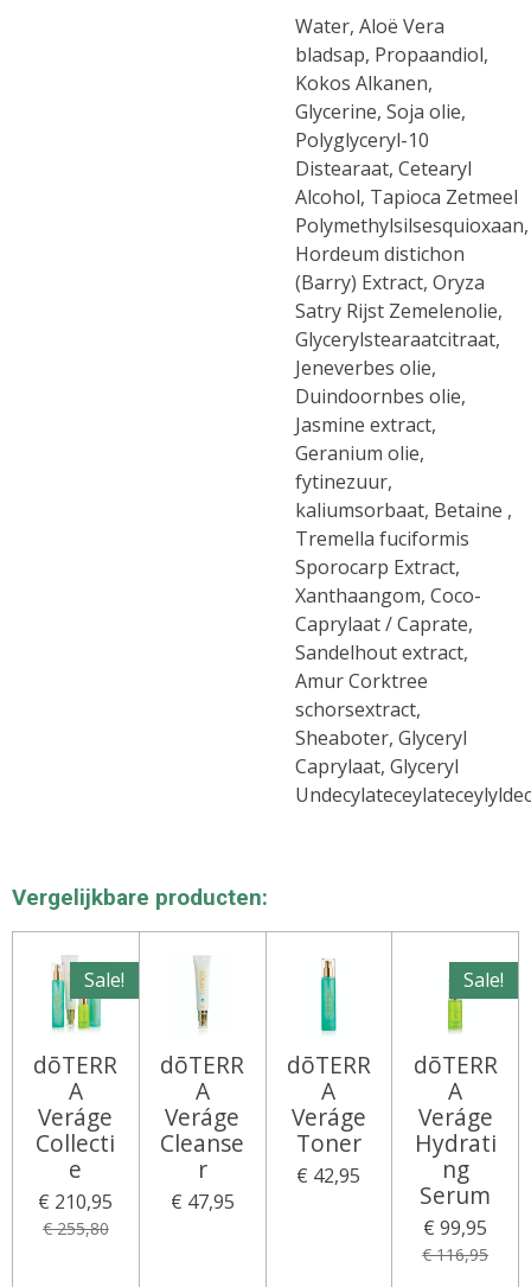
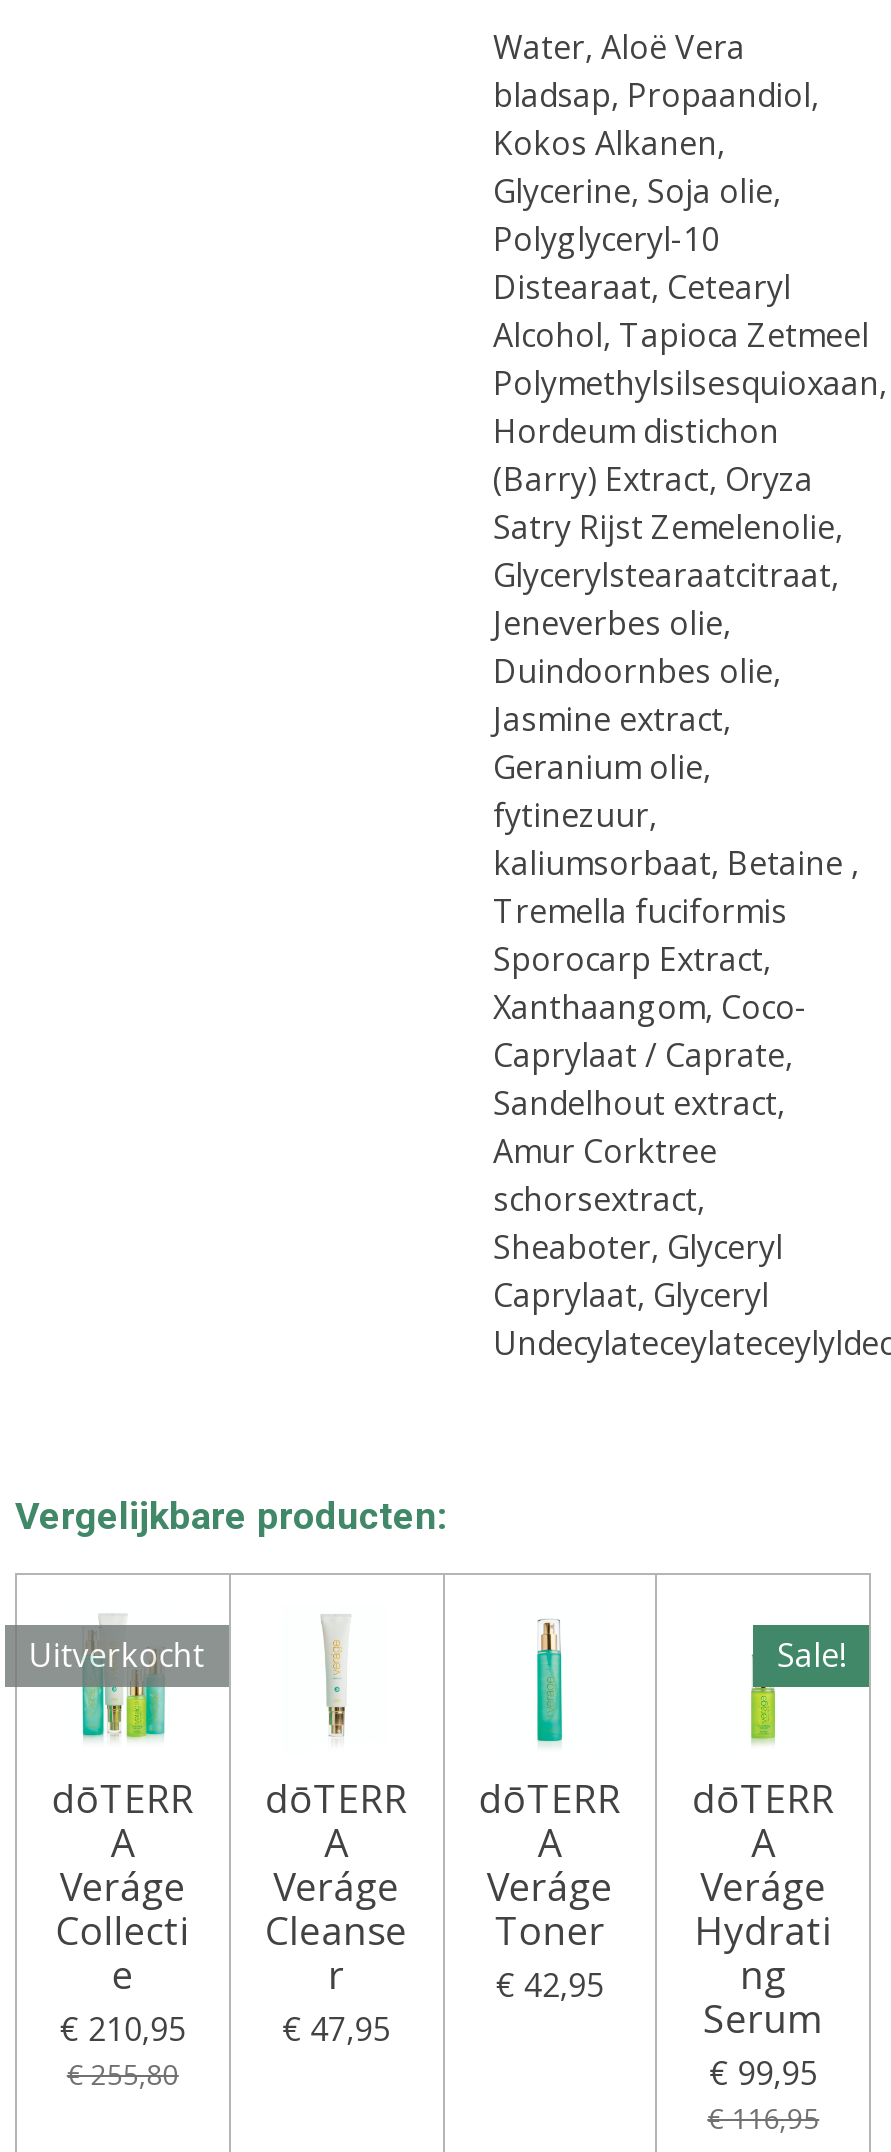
- Sale!
+ Uitverkocht
